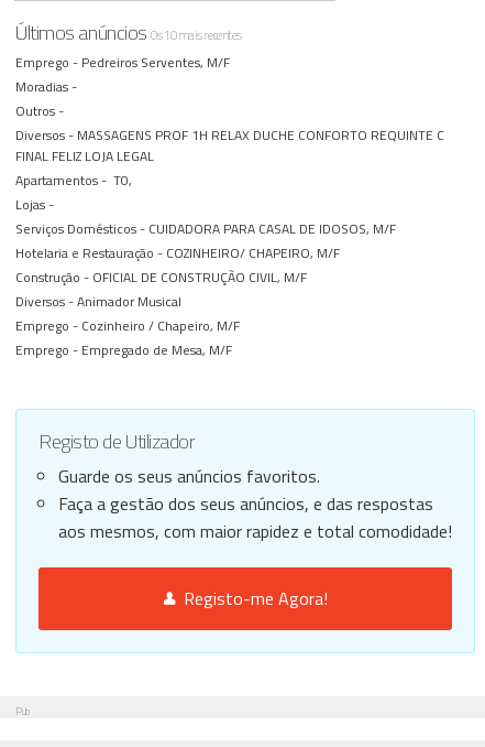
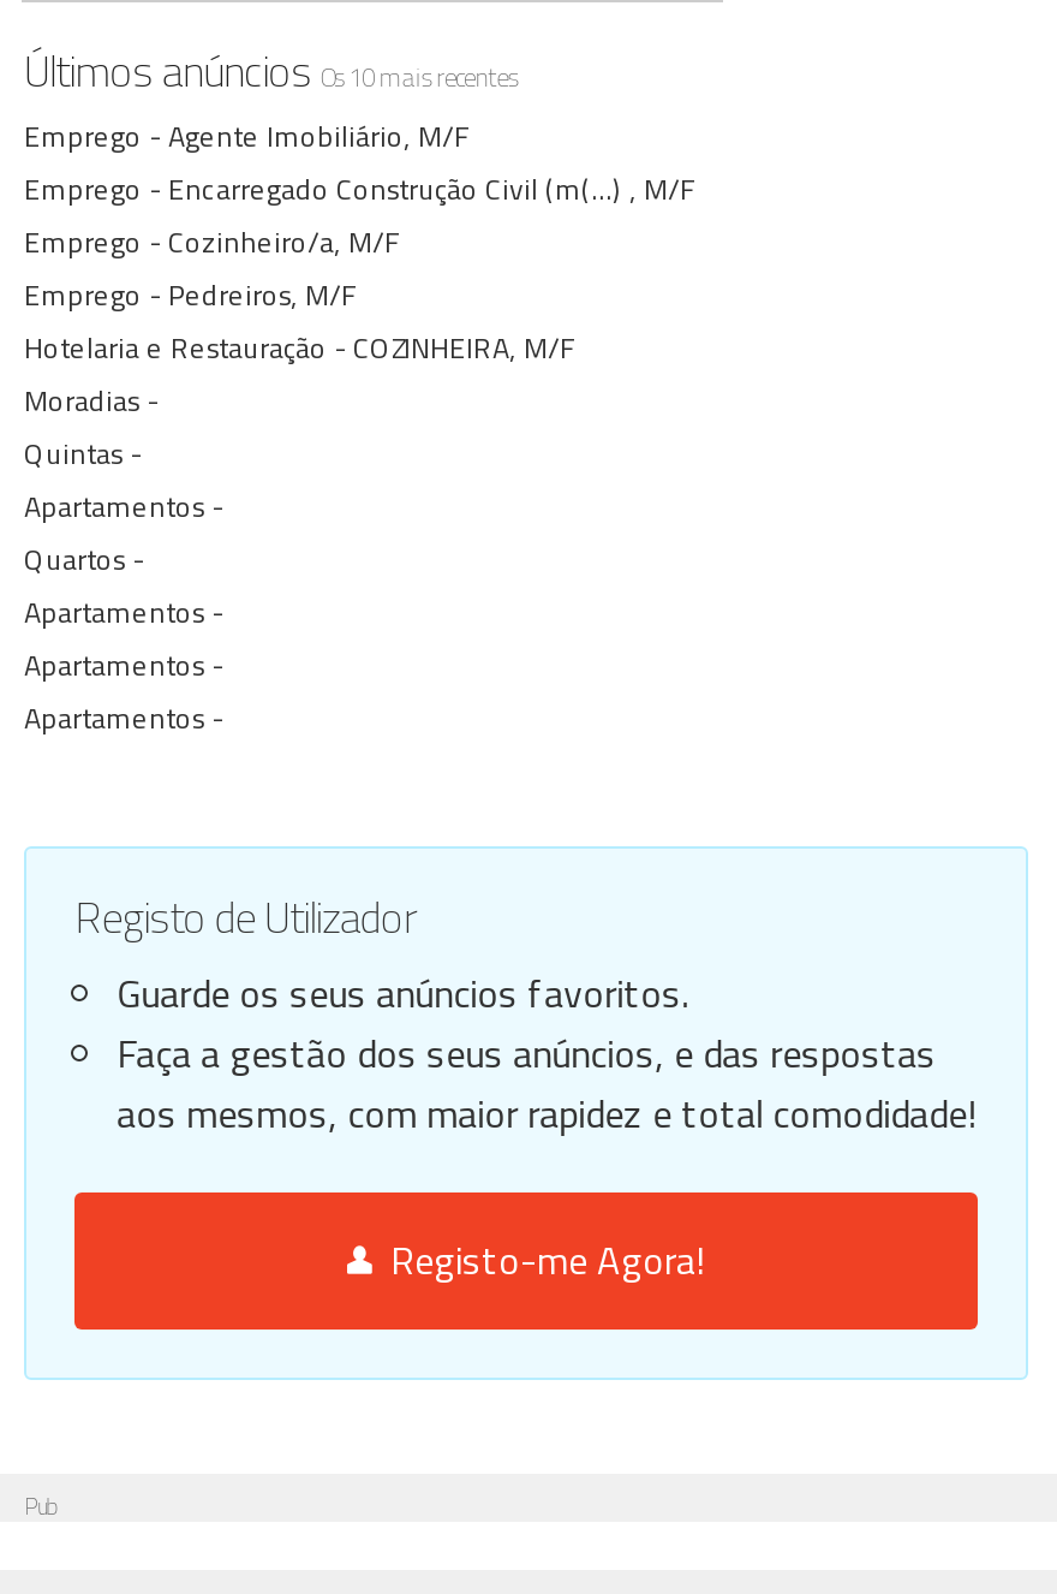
- Emprego - Pedreiros Serventes, M/F
+ Emprego - Agente Imobiliário, M/F
+ Emprego - Encarregado Construção Civil (m(...) , M/F
+ Emprego - Cozinheiro/a, M/F
+ Emprego - Pedreiros, M/F
+ Hotelaria e Restauração - COZINHEIRA, M/F

moved down: Moradias -

- Outros -
- Diversos - MASSAGENS PROF 1H RELAX DUCHE CONFORTO REQUINTE C
- FINAL FELIZ LOJA LEGAL
- Apartamentos - T0,
- Lojas -
- Serviços Domésticos - CUIDADORA PARA CASAL DE IDOSOS, M/F
- Hotelaria e Restauração - COZINHEIRO/ CHAPEIRO, M/F
- Construção - OFICIAL DE CONSTRUÇÃO CIVIL, M/F
- Diversos -Animador Musical
- Emprego - Cozinheiro / Chapeiro, M/F
- Emprego - Empregado de Mesa, M/F
+ Quintas -
+ Apartamentos -
+ Quartos -
+ Apartamentos -
+ Apartamentos -
+ Apartamentos -
